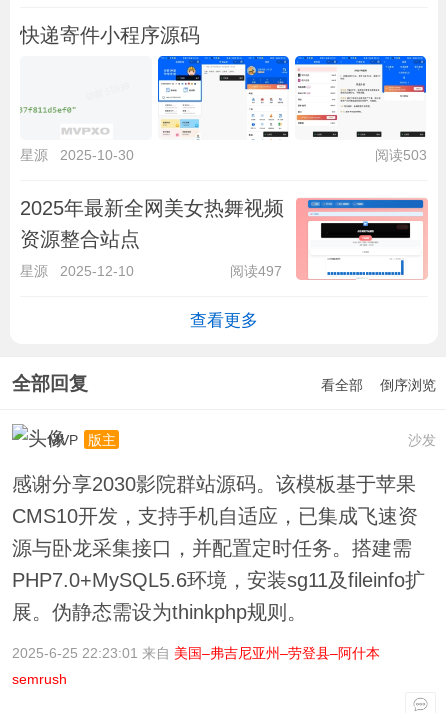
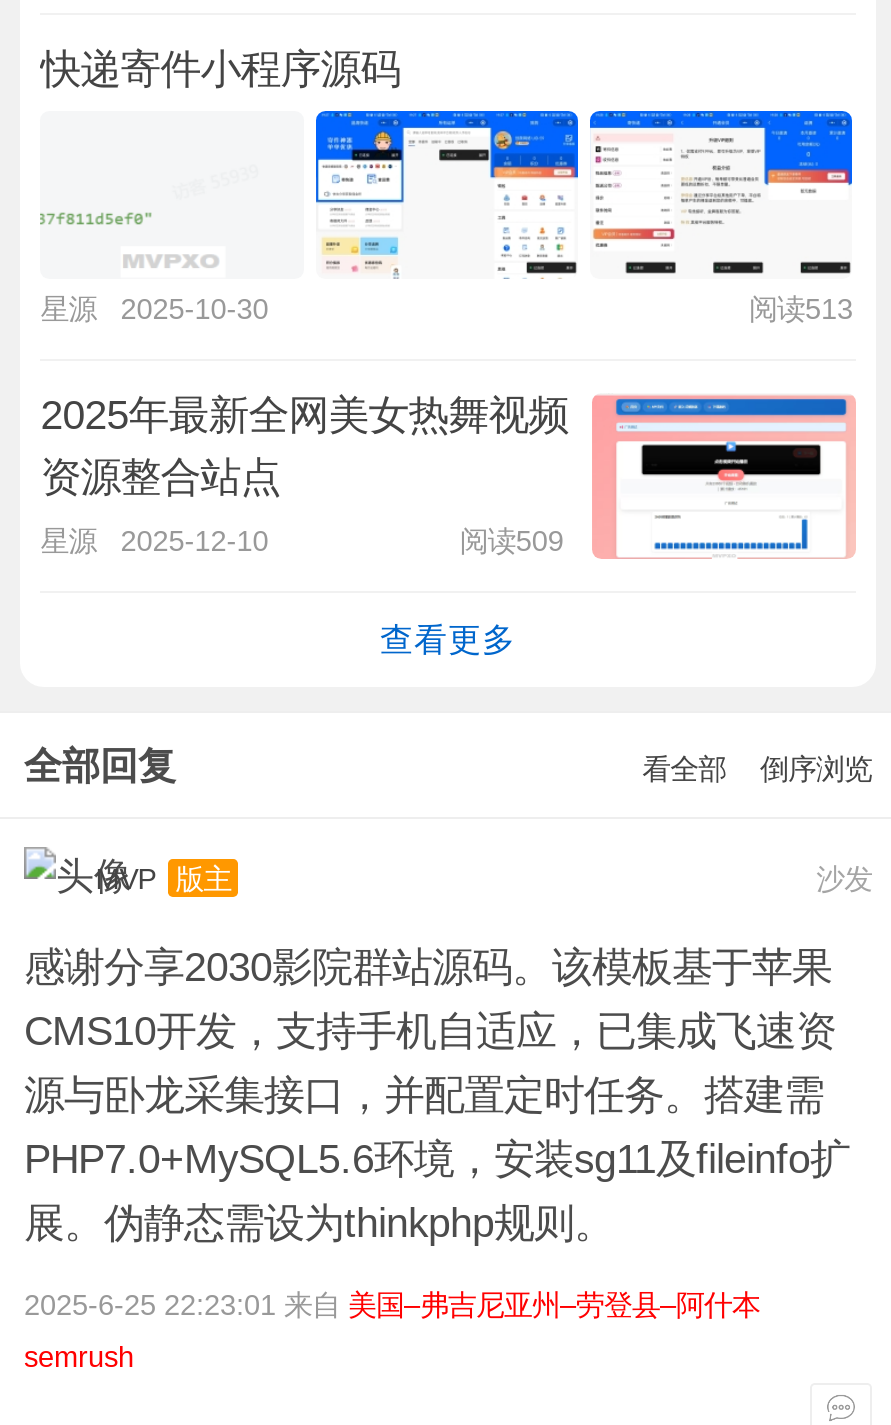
- 阅读503
+ 阅读513

- 阅读497
+ 阅读509
